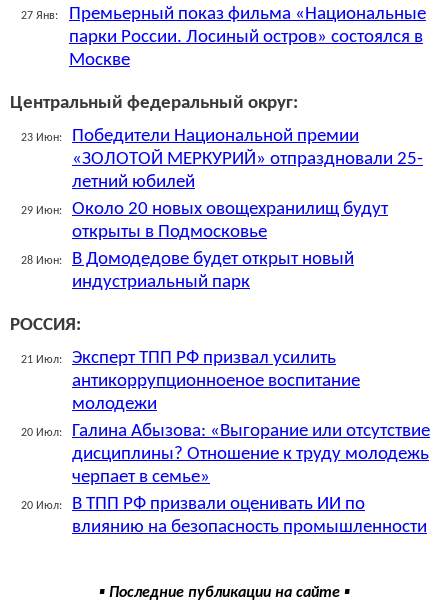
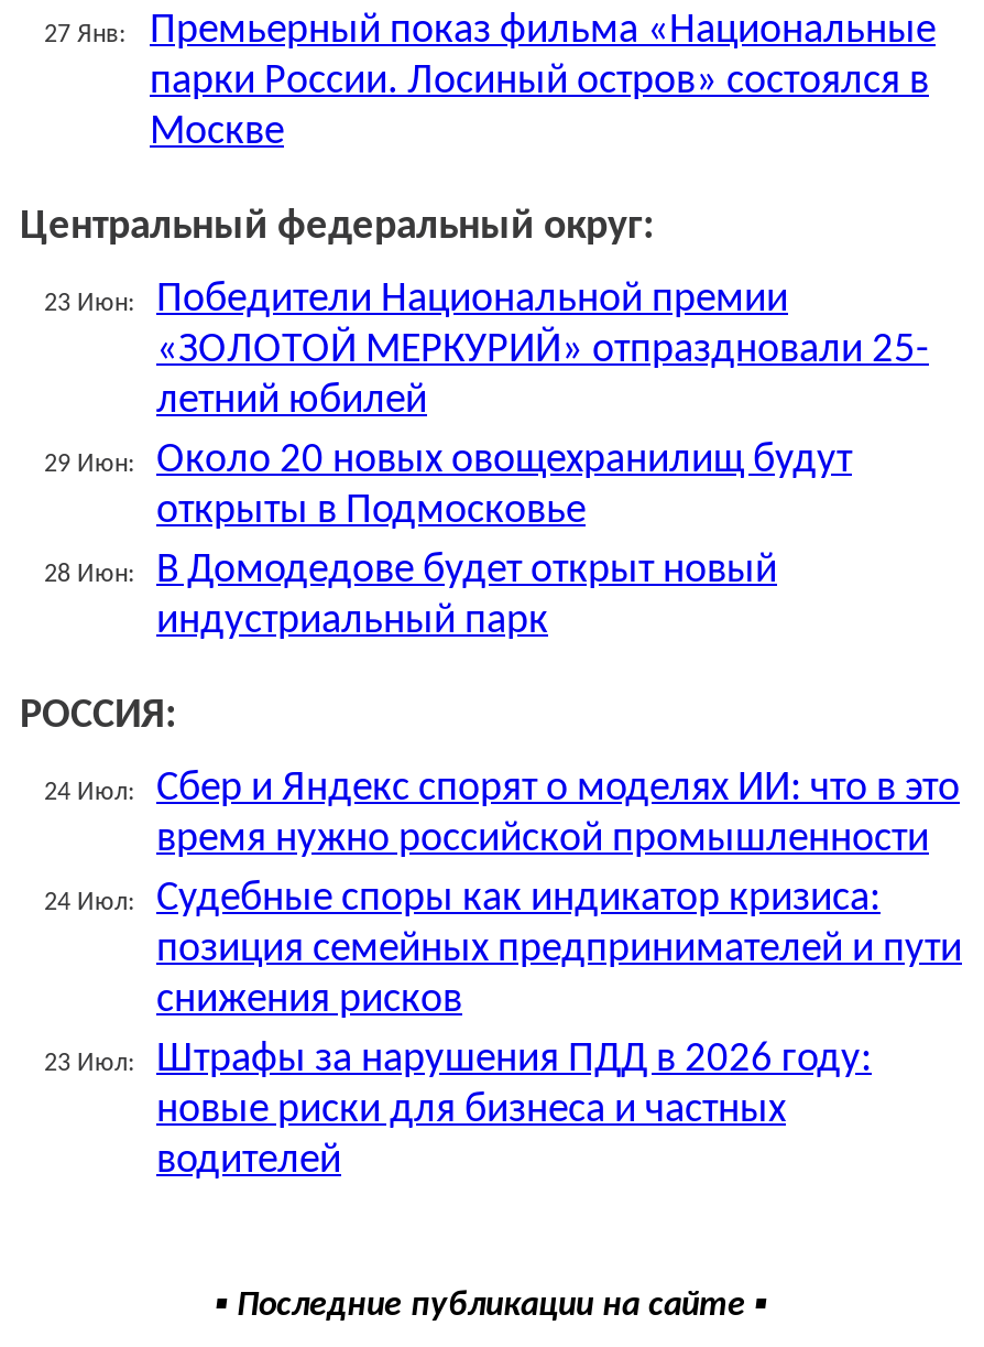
- 21 Июл:
- Эксперт ТПП РФ призвал усилить
- антикоррупционноеное воспитание
- молодежи
+ 24 Июл:
+ Сбер и Яндекс спорят о моделях ИИ: что в это
+ время нужно российской промышленности

- 20 Июл:
- Галина Абызова: «Выгорание или отсутствие
- дисциплины? Отношение к труду молодежь
- черпает в семье»
+ 24 Июл:
+ Судебные споры как индикатор кризиса:
+ позиция семейных предпринимателей и пути
+ снижения рисков

- 20 Июл:
- В ТПП РФ призвали оценивать ИИ по
- влиянию на безопасность промышленности
+ 23 Июл:
+ Штрафы за нарушения ПДД в 2026 году:
+ новые риски для бизнеса и частных
+ водителей
